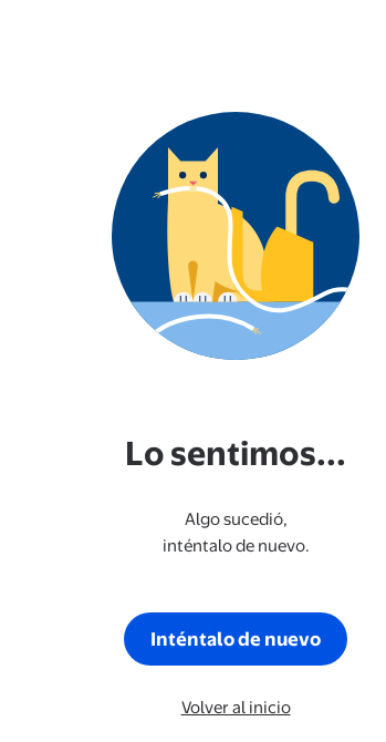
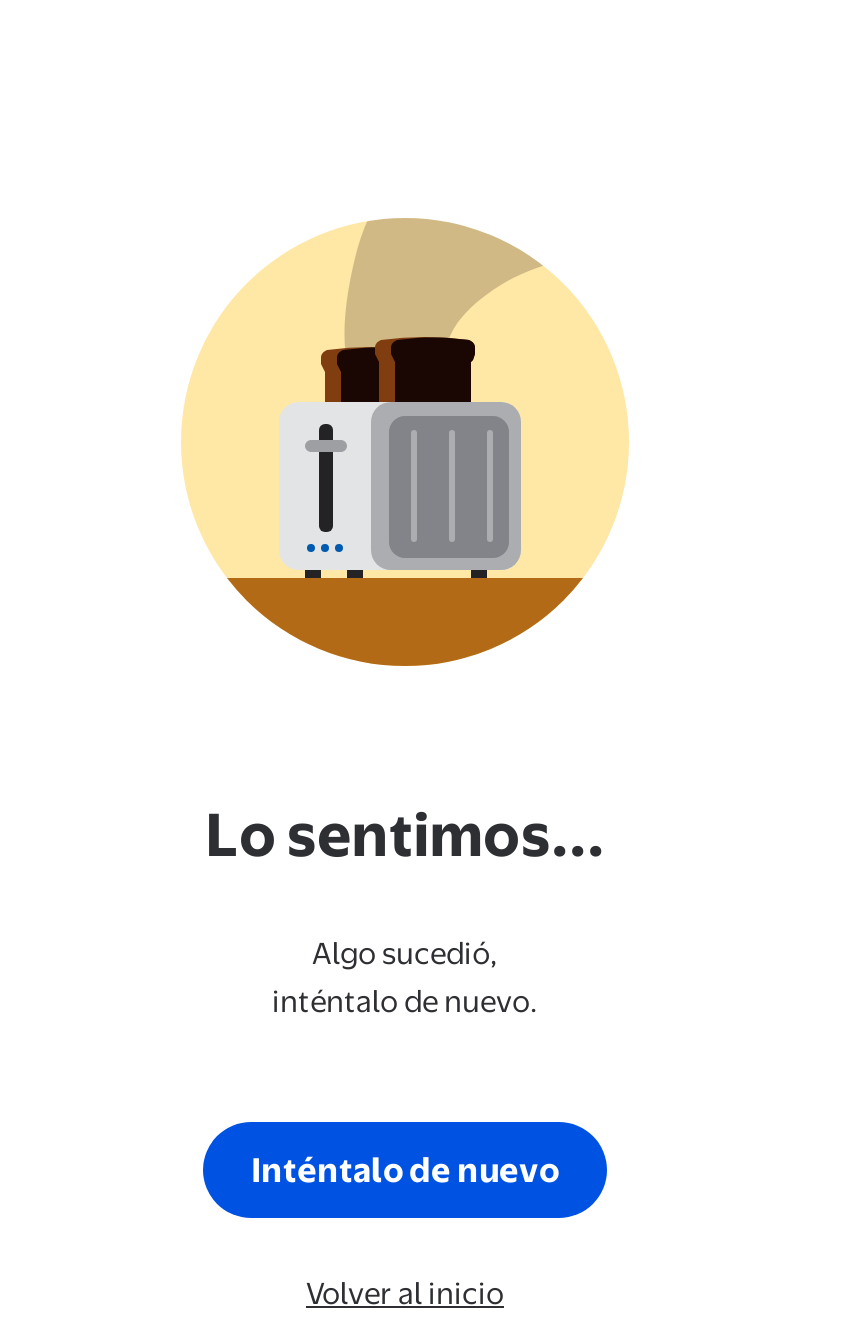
- [image]
+ [image]
